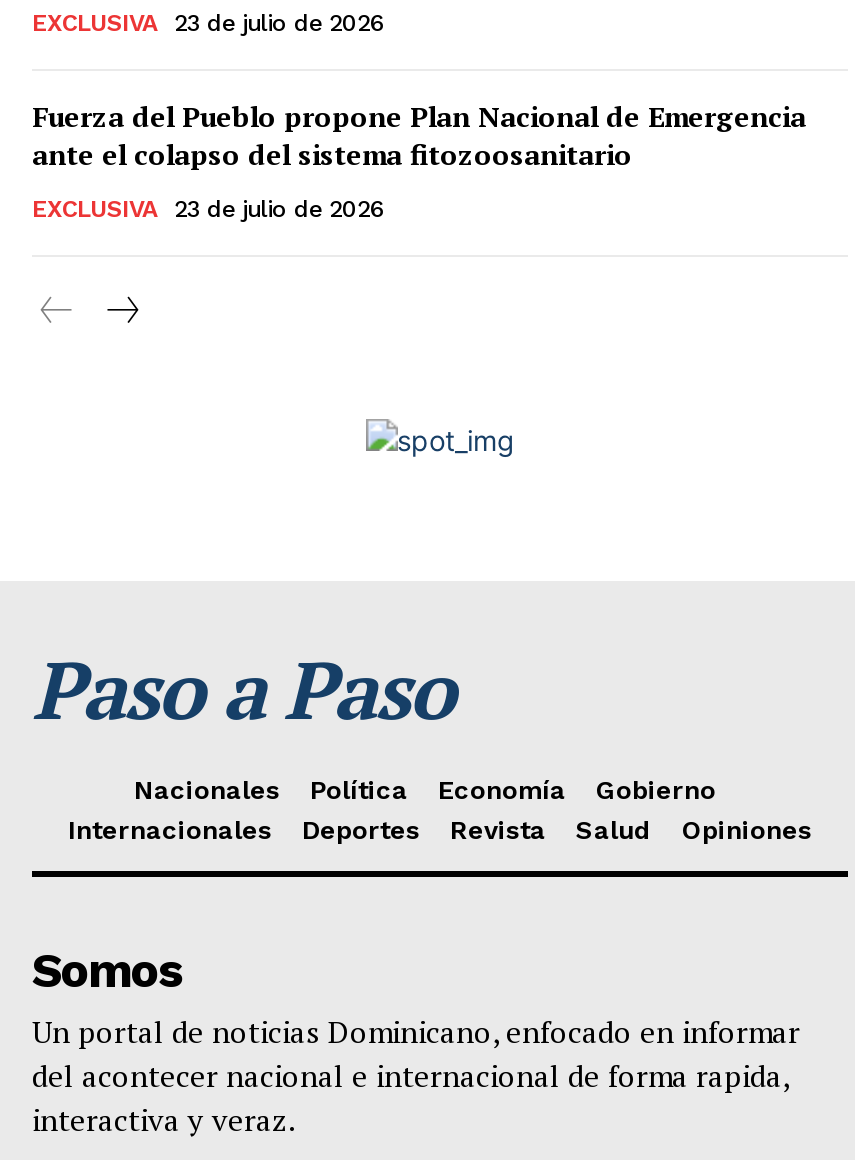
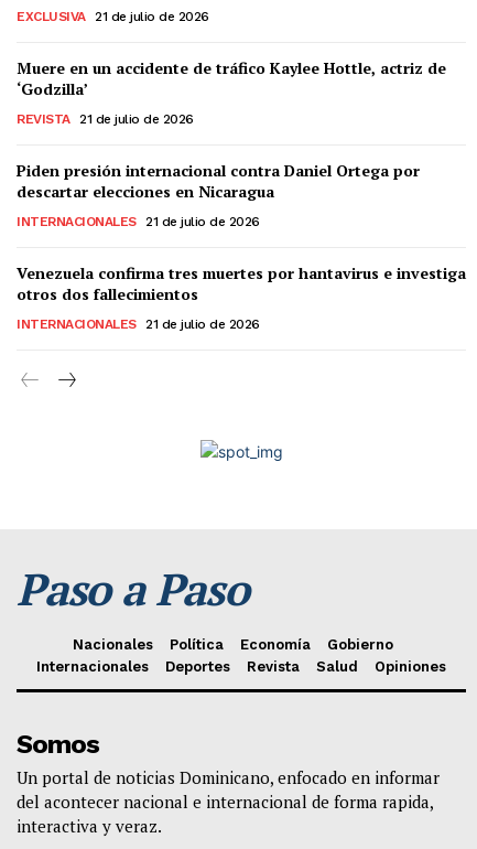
- 23 de julio de 2026
- Fuerza del Pueblo propone Plan Nacional de Emergencia
- ante el colapso del sistema fitozoosanitario
- EXCLUSIVA
- 23 de julio de 2026
+ 21 de julio de 2026
+ Muere en un accidente de tráfico Kaylee Hottle, actriz de
+ ‘Godzilla’
+ REVISTA
+ 21 de julio de 2026
+ Piden presión internacional contra Daniel Ortega por
+ descartar elecciones en Nicaragua
+ INTERNACIONALES
+ 21 de julio de 2026
+ Venezuela confirma tres muertes por hantavirus e investiga
+ otros dos fallecimientos
+ INTERNACIONALES
+ 21 de julio de 2026
